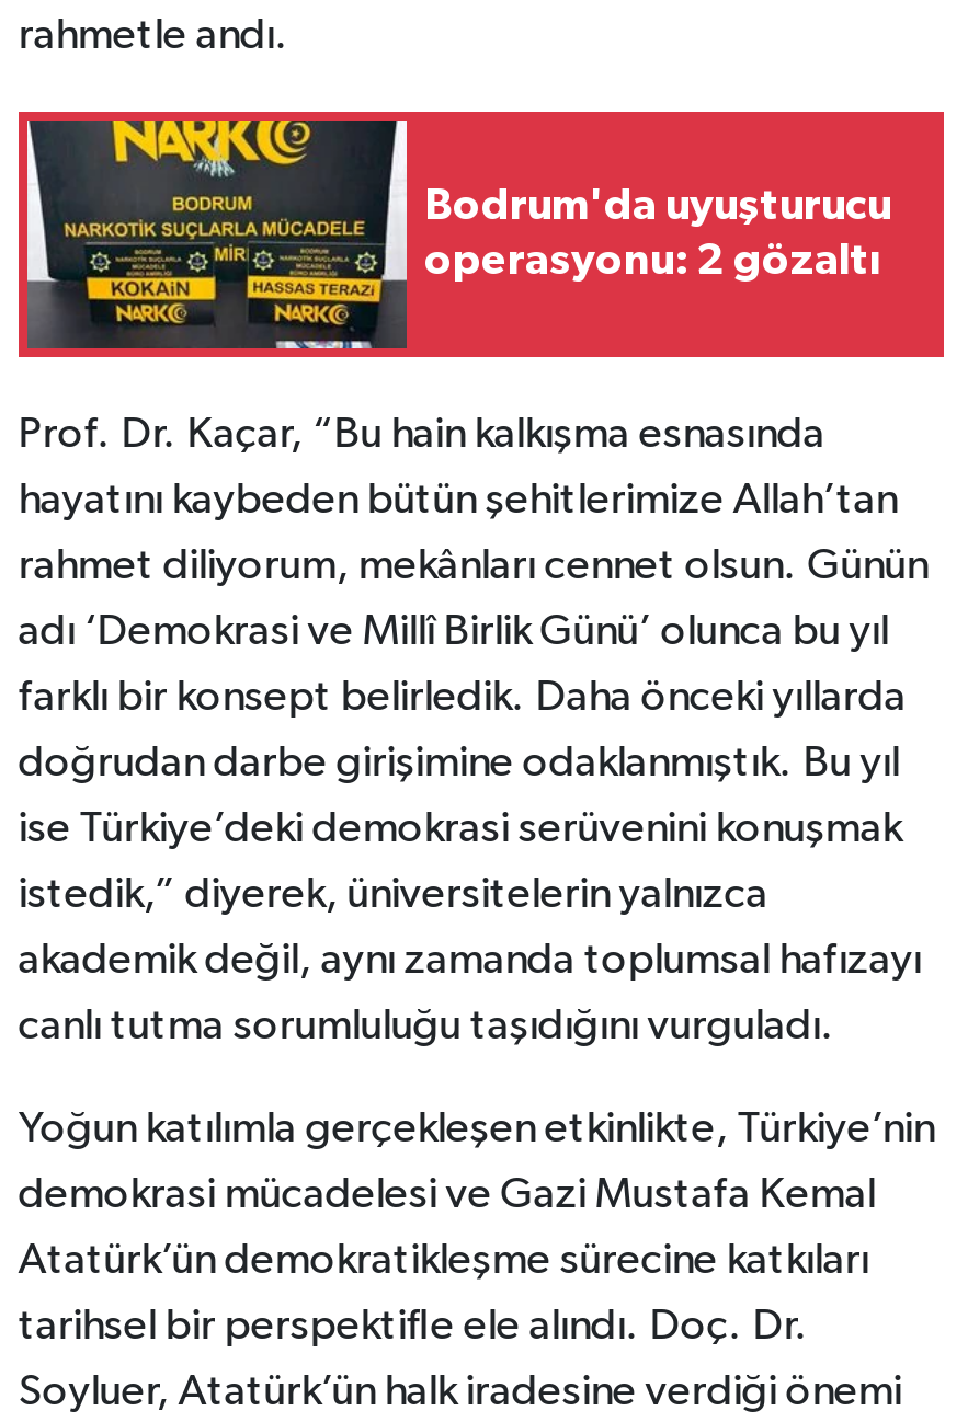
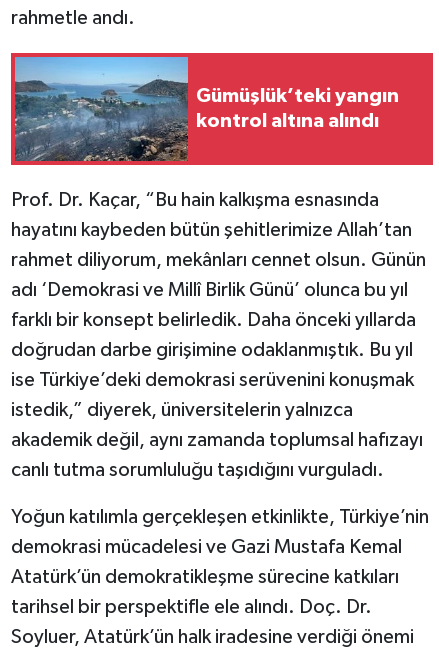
- [image]
- Bodrum'da uyuşturucu
- operasyonu: 2 gözaltı
+ [image]
+ Gümüşlük’teki yangın
+ kontrol altına alındı
